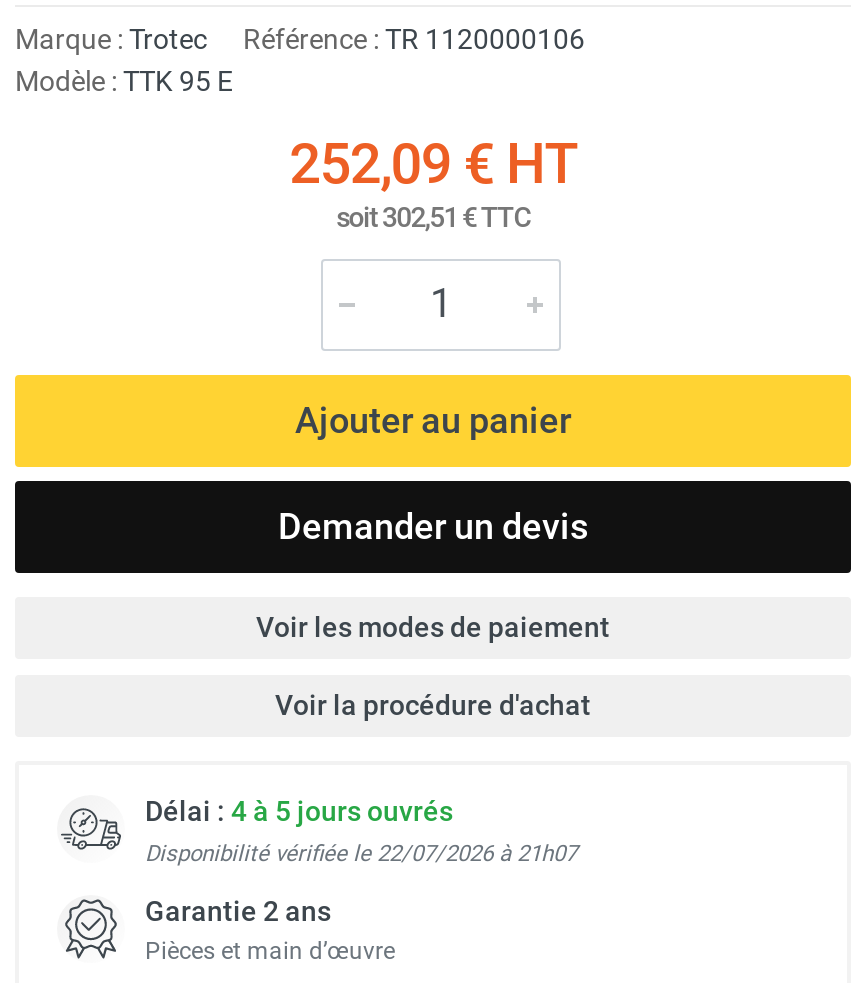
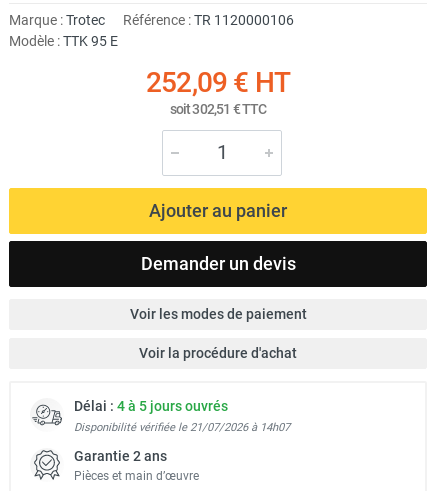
- Disponibilité vérifiée le 22/07/2026 à 21h07
+ Disponibilité vérifiée le 21/07/2026 à 14h07
